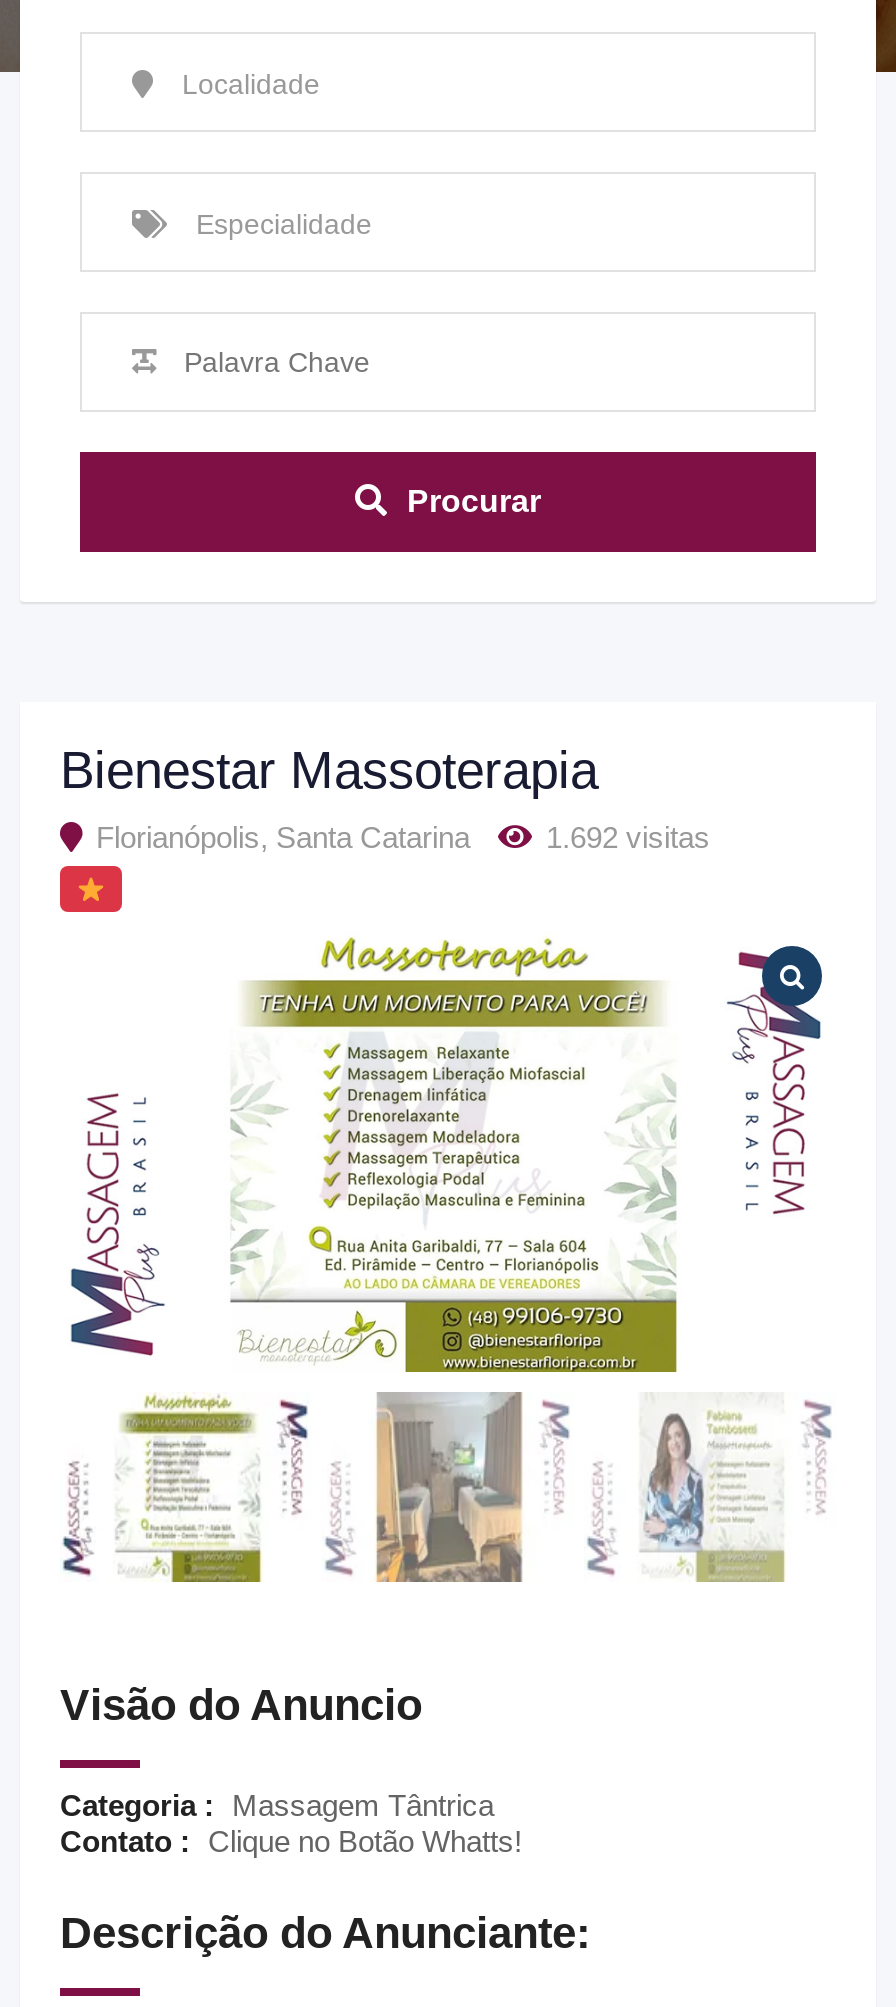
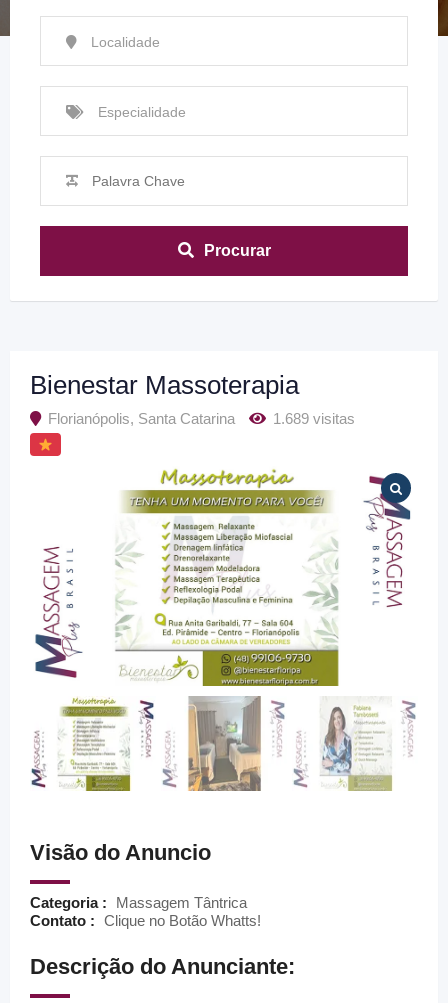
- 1.692 visitas
+ 1.689 visitas
